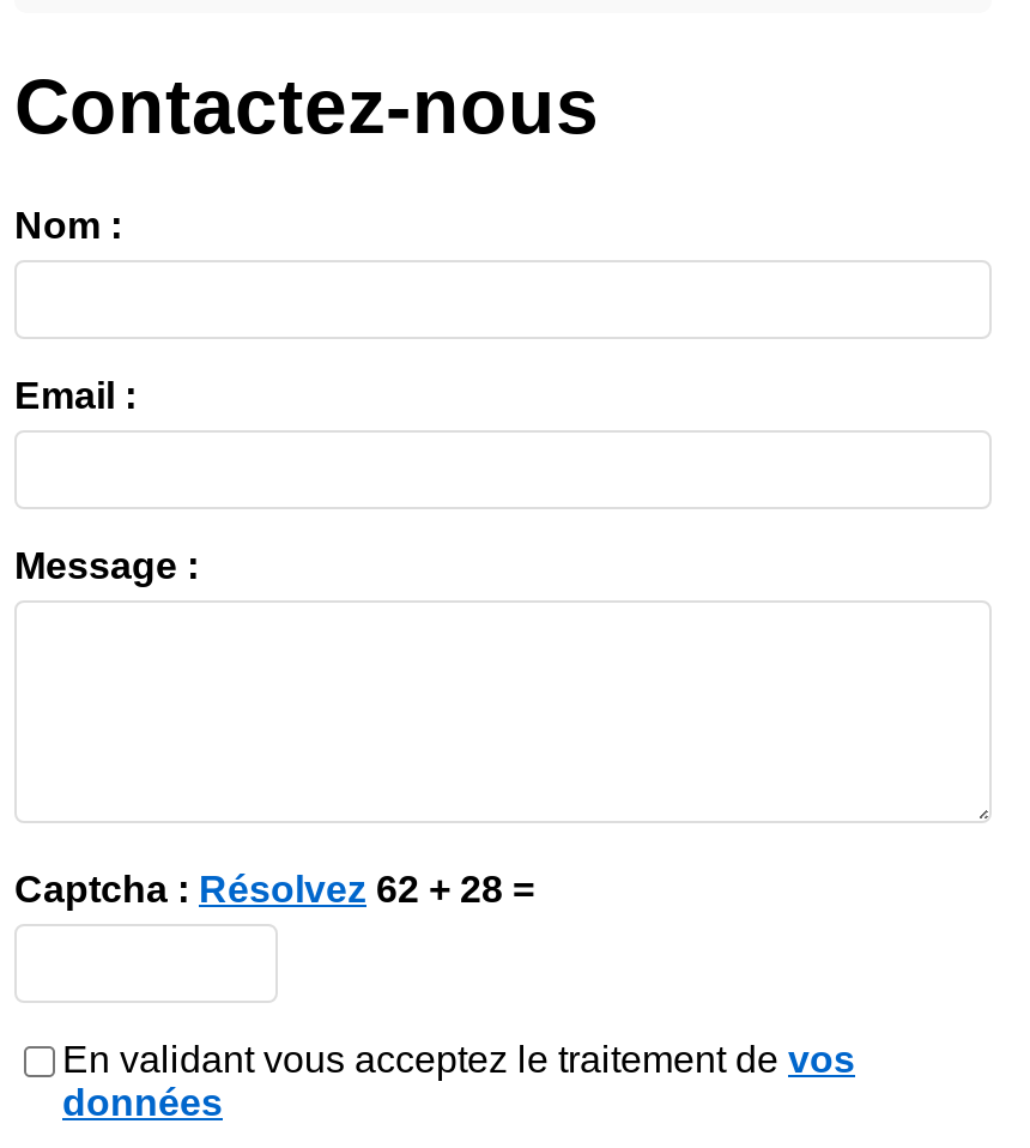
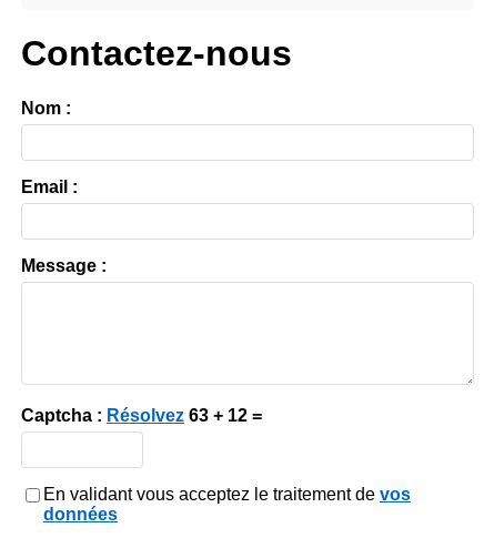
- Captcha : Résolvez 62 + 28 =
+ Captcha : Résolvez 63 + 12 =
